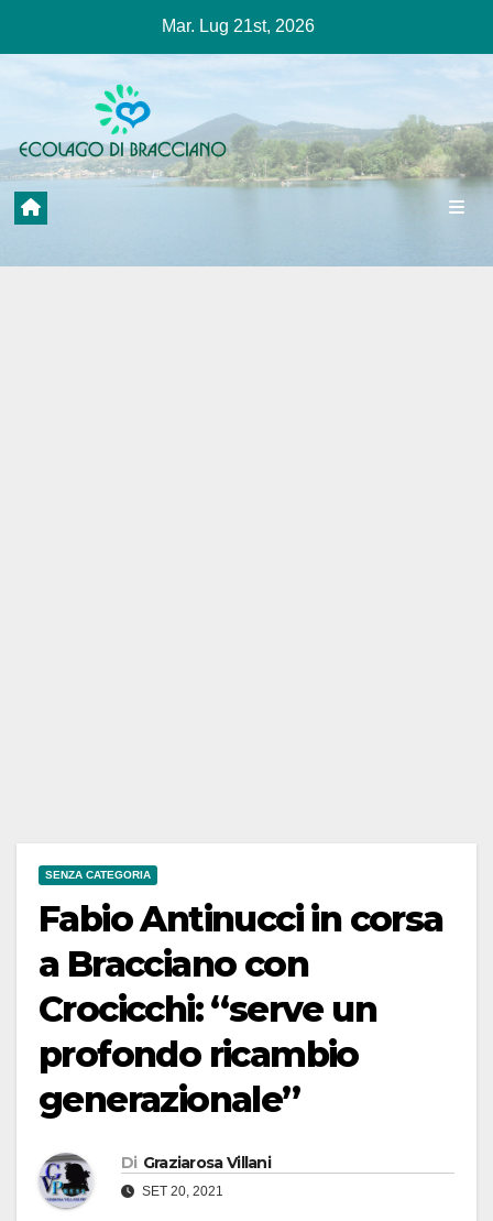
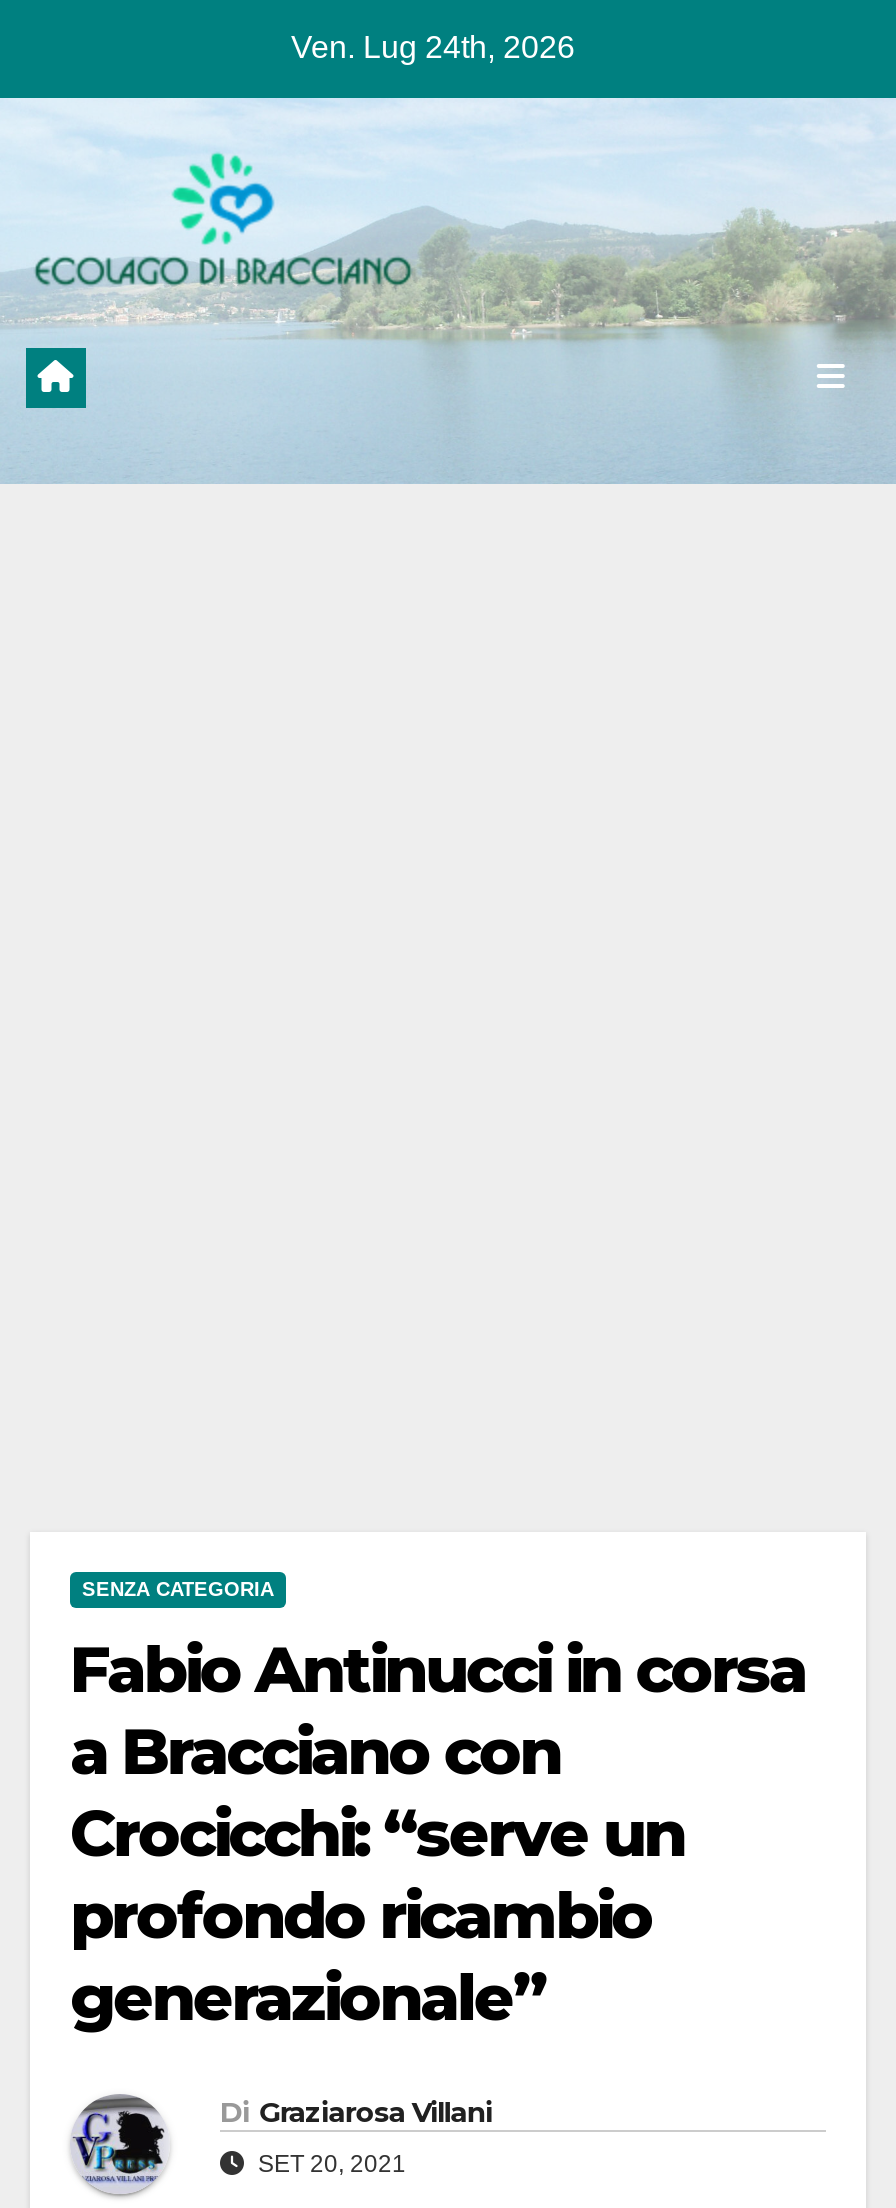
- Mar. Lug 21st, 2026
+ Ven. Lug 24th, 2026
